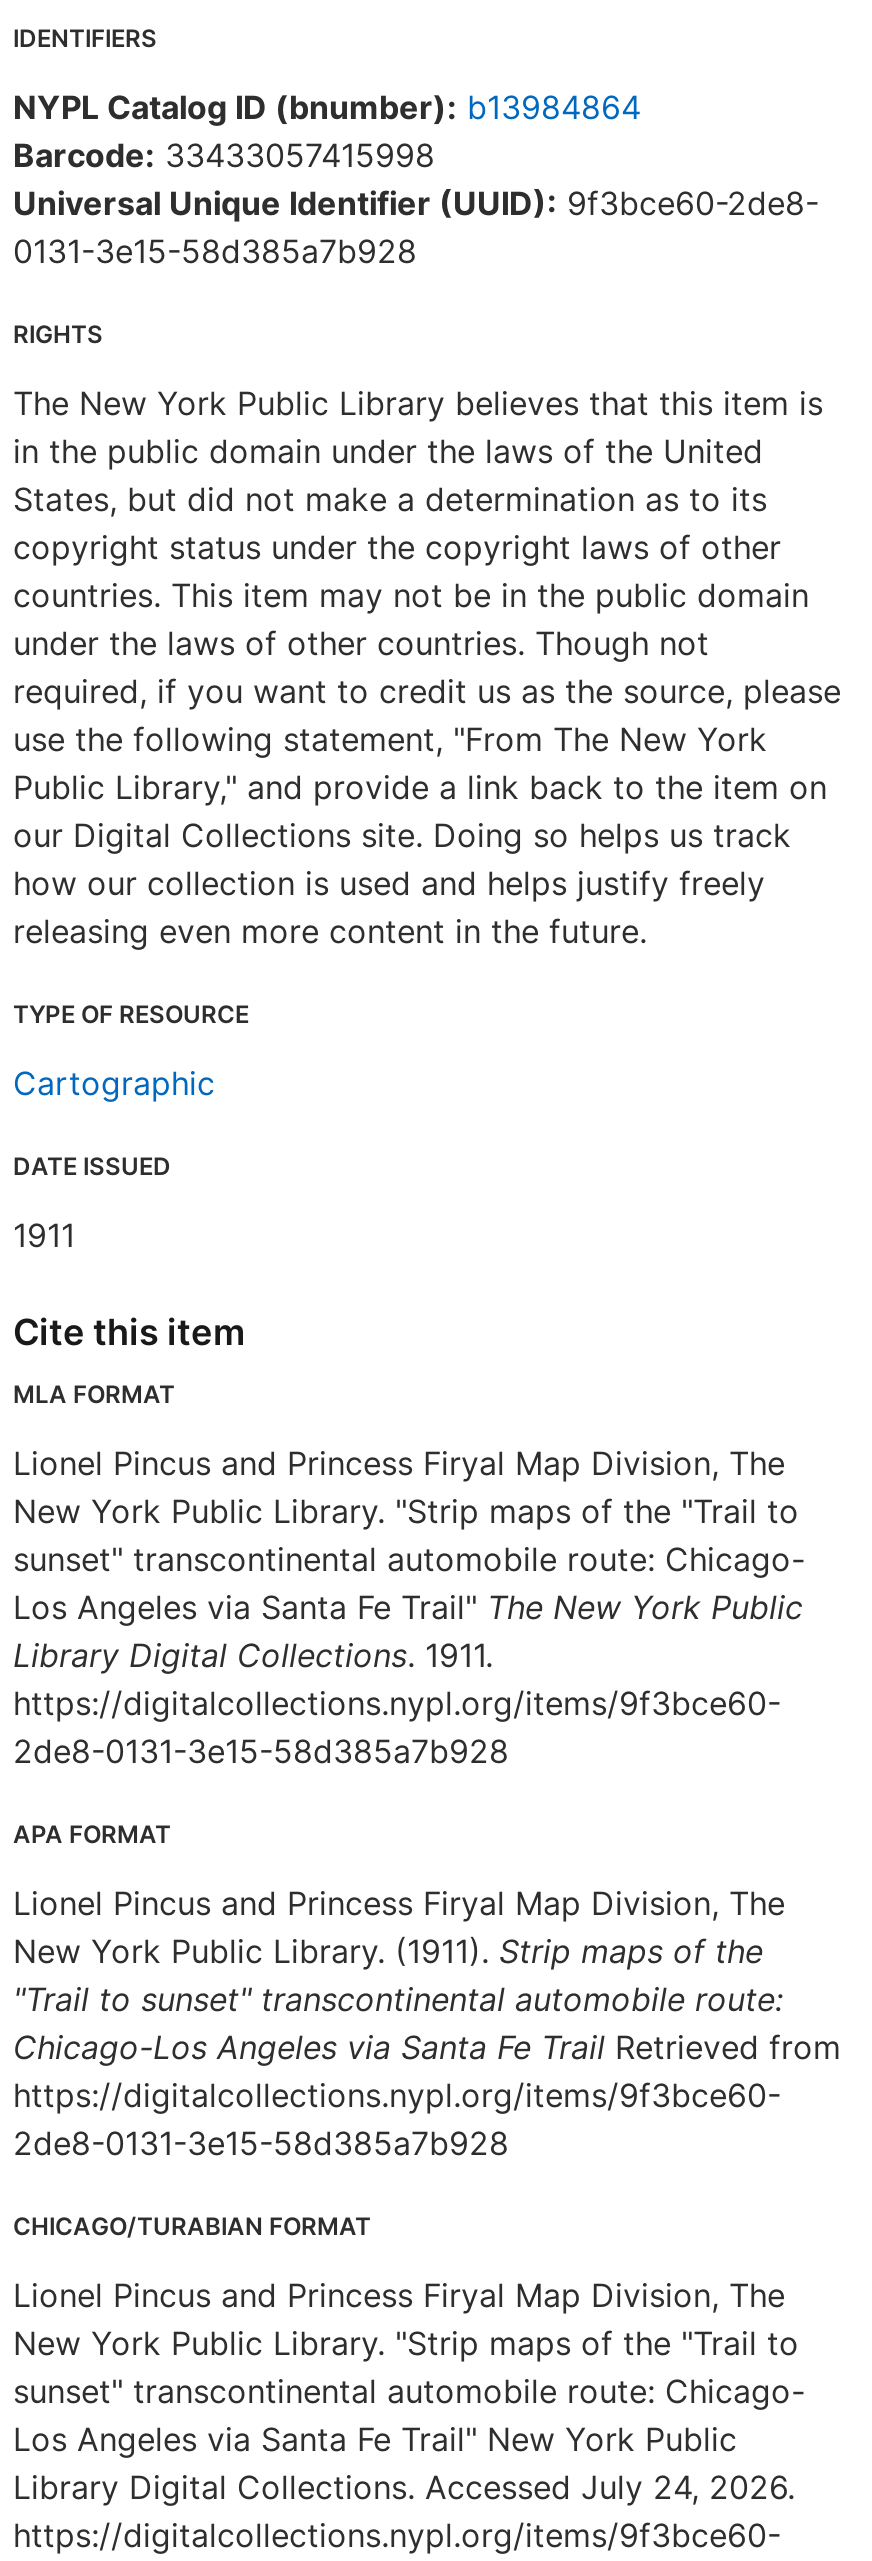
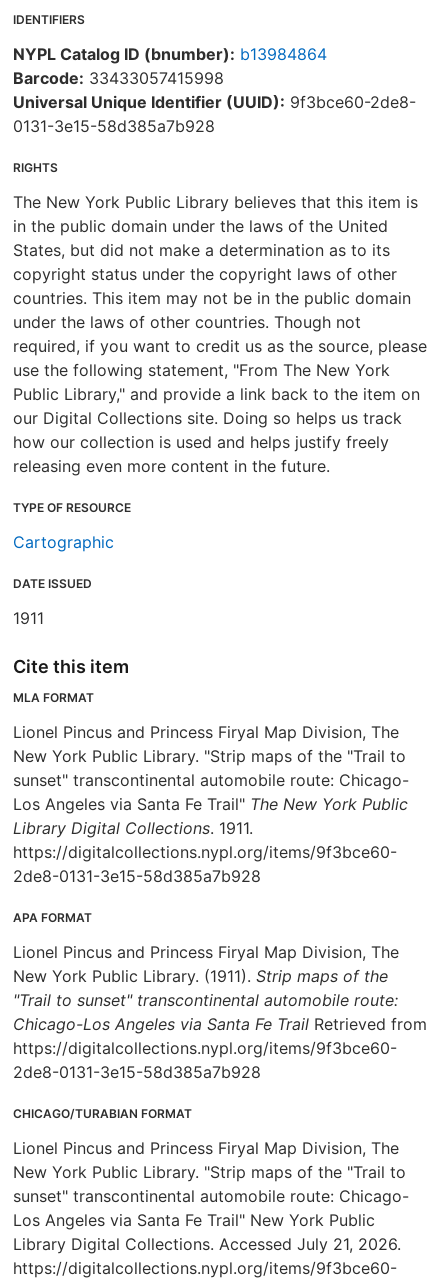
- Library Digital Collections. Accessed July 24, 2026.
+ Library Digital Collections. Accessed July 21, 2026.
